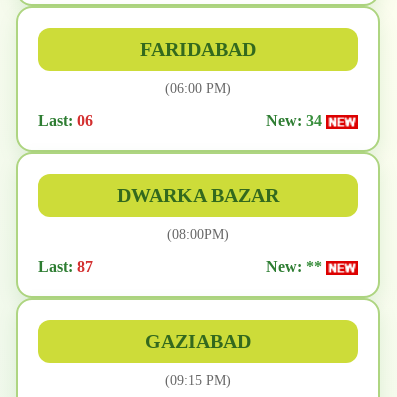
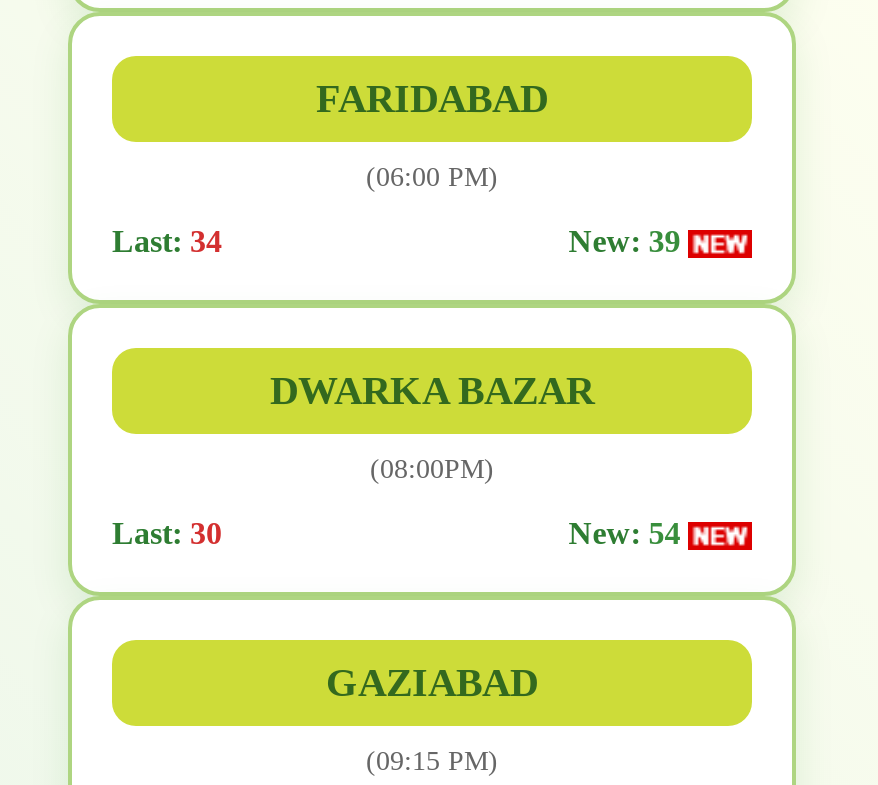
- Last: 06
+ Last: 34

- New: 34
+ New: 39

- Last: 87
+ Last: 30

- New: **
+ New: 54
